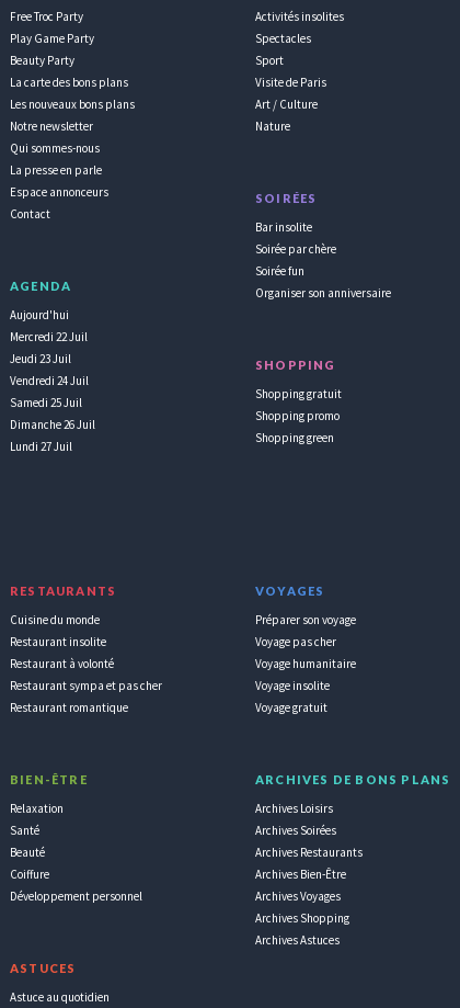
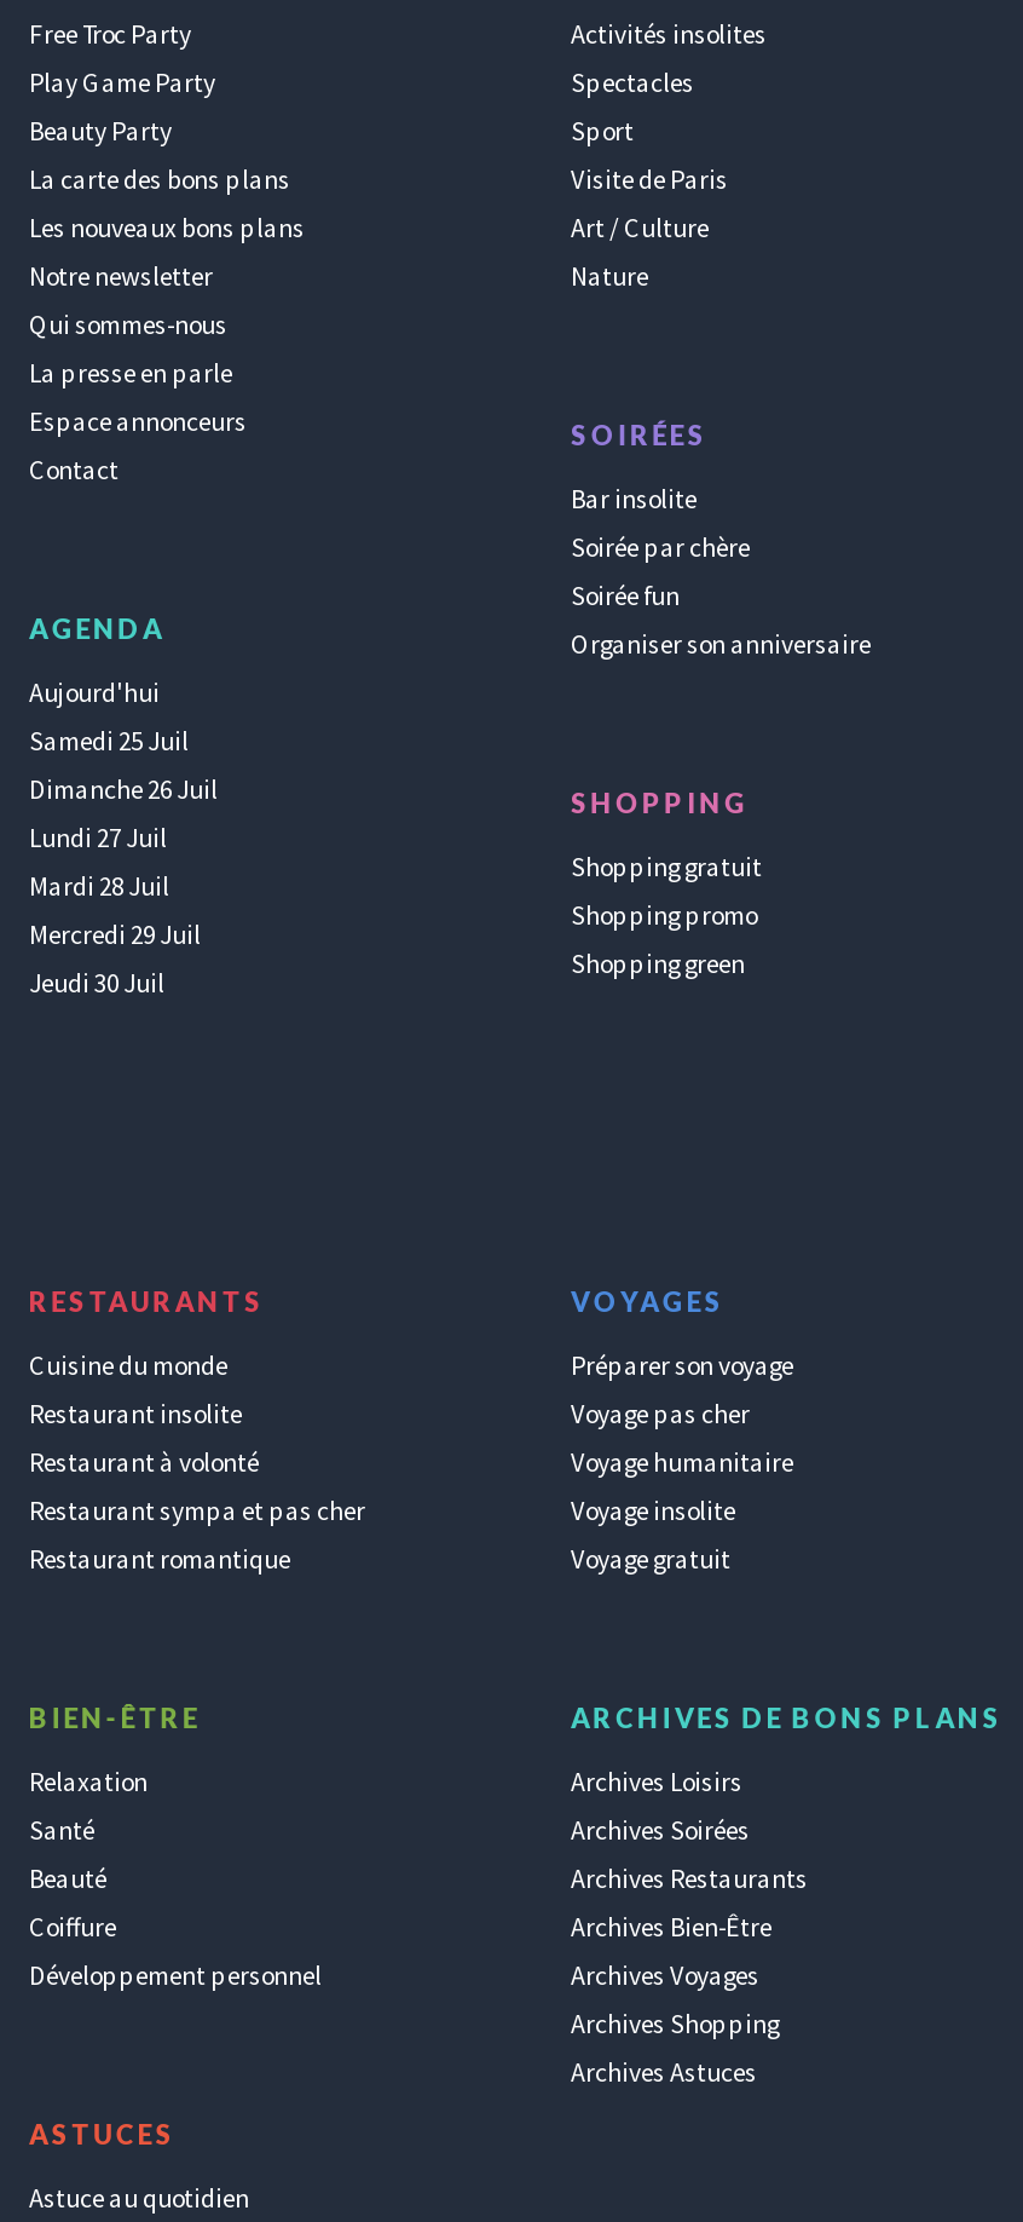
- Mercredi 22 Juil
- Jeudi 23 Juil
- Vendredi 24 Juil

+ Mardi 28 Juil
+ Mercredi 29 Juil
+ Jeudi 30 Juil

moved up: Samedi 25 Juil | Dimanche 26 Juil | Lundi 27 Juil
